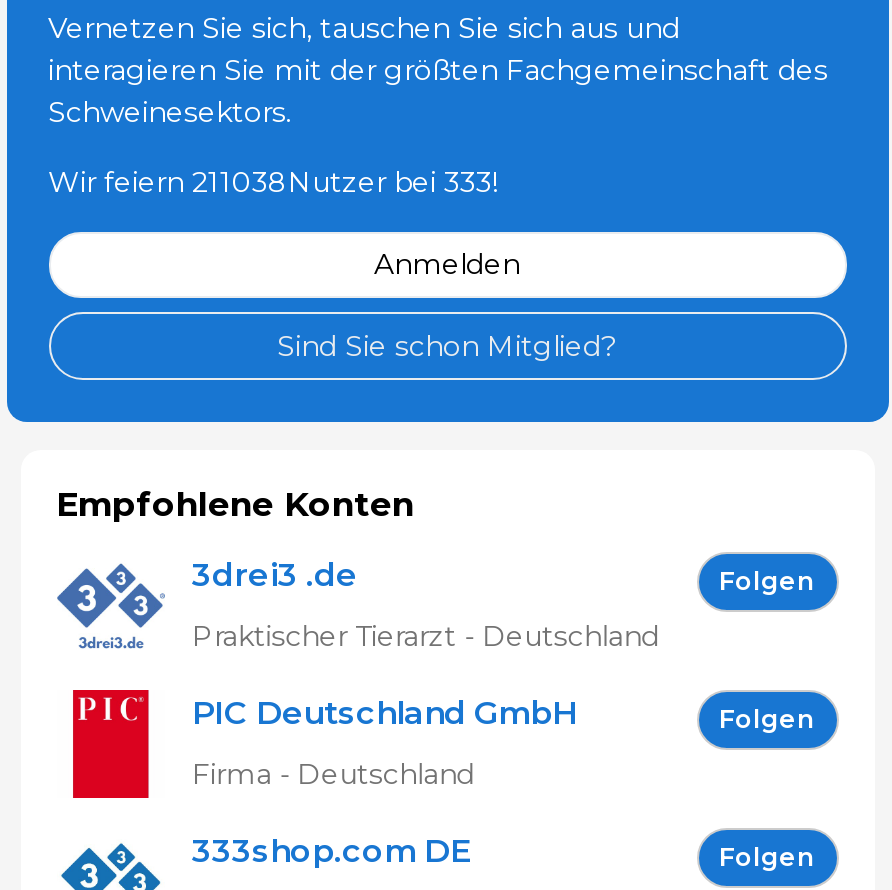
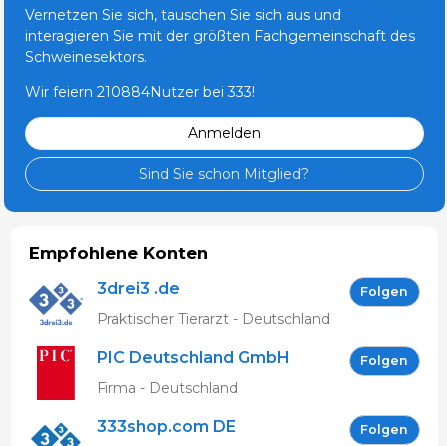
- Wir feiern 211038Nutzer bei 333!
+ Wir feiern 210884Nutzer bei 333!
